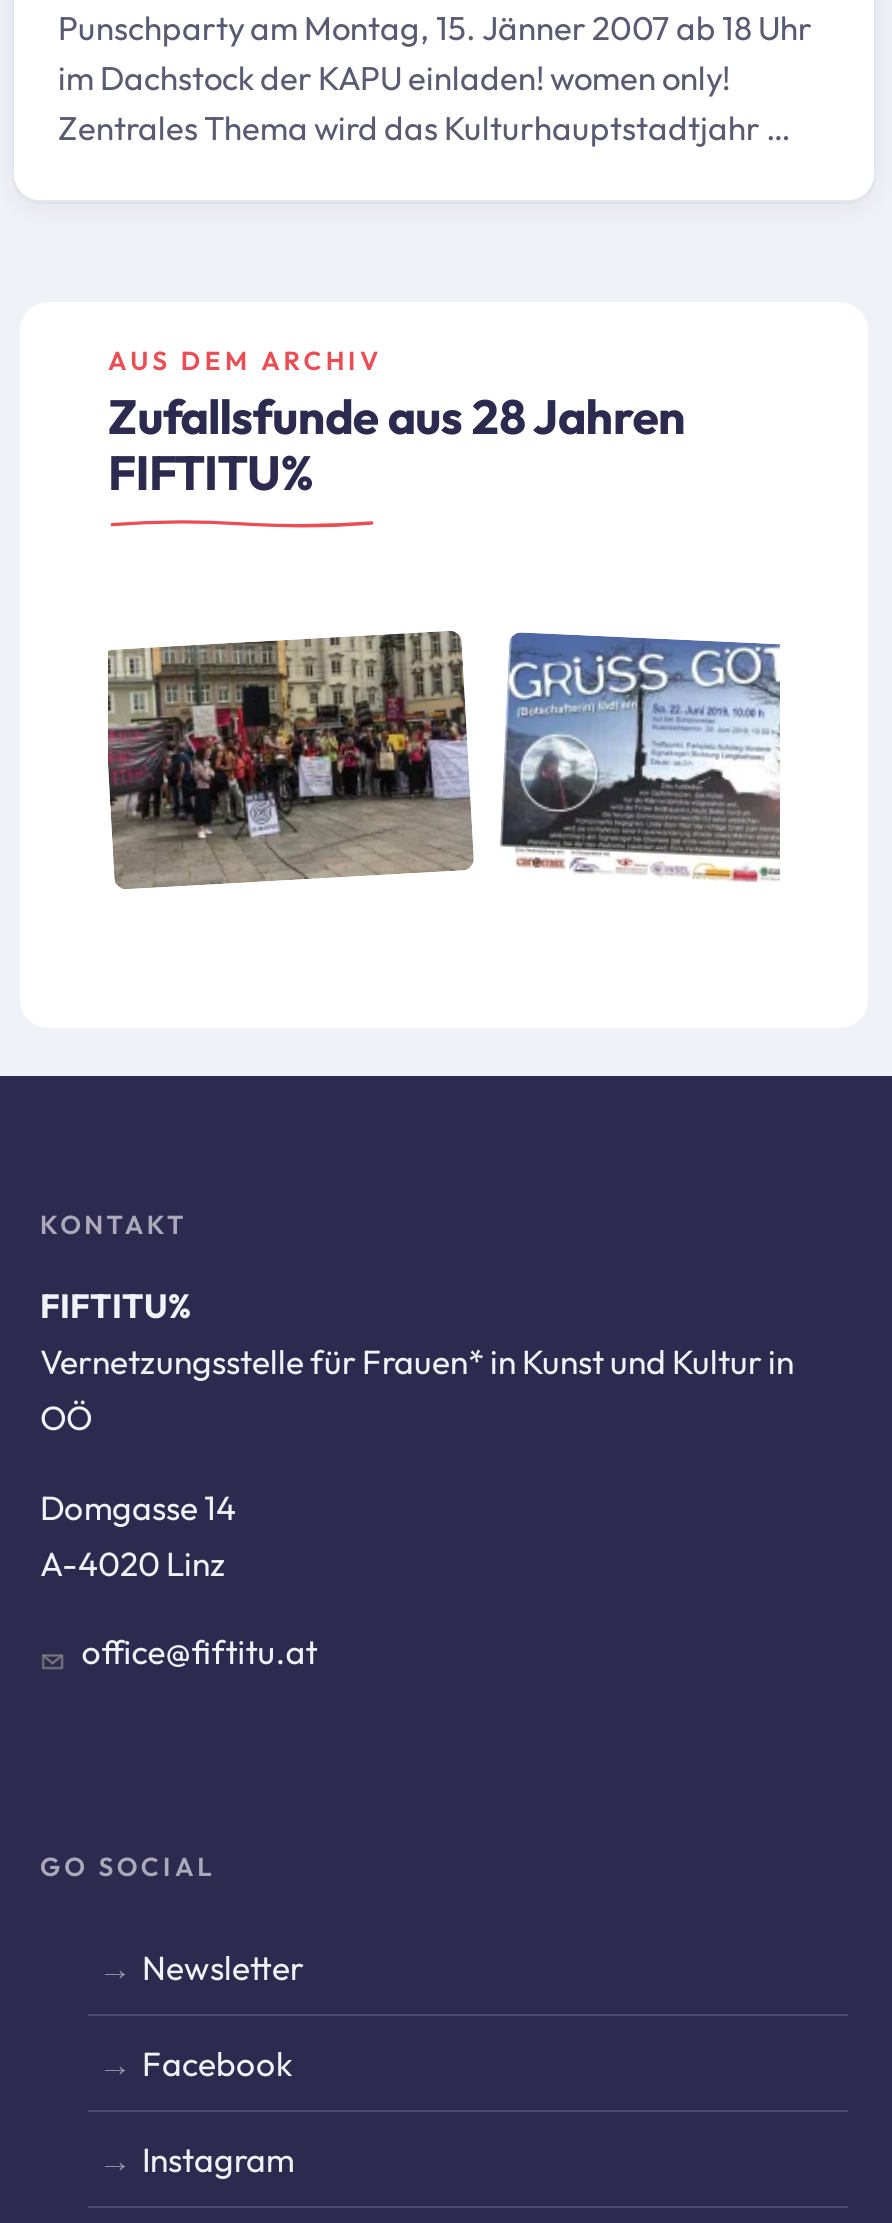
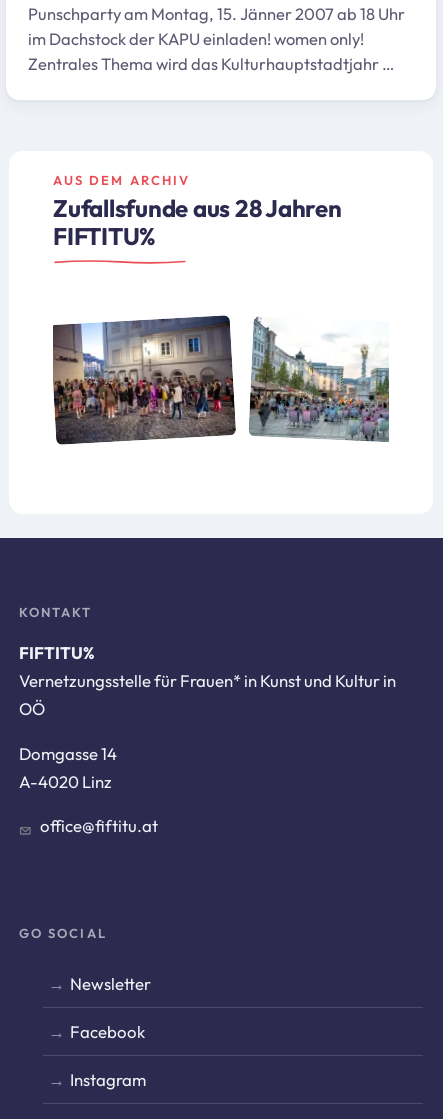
- [image]
+ [image]

- [image]
+ [image]
